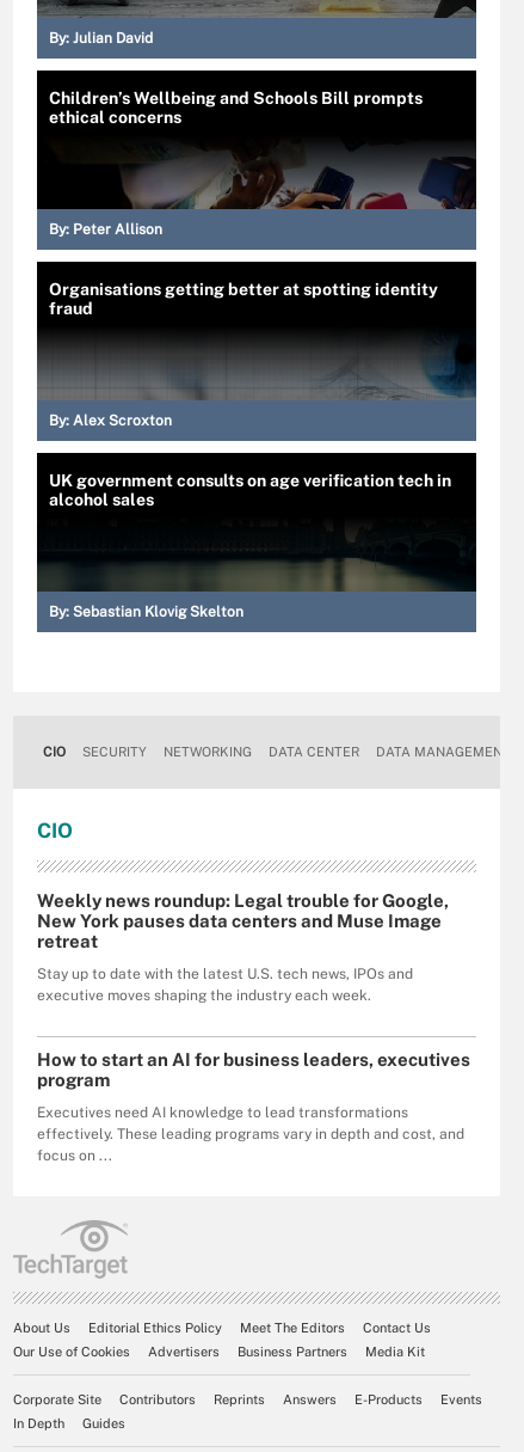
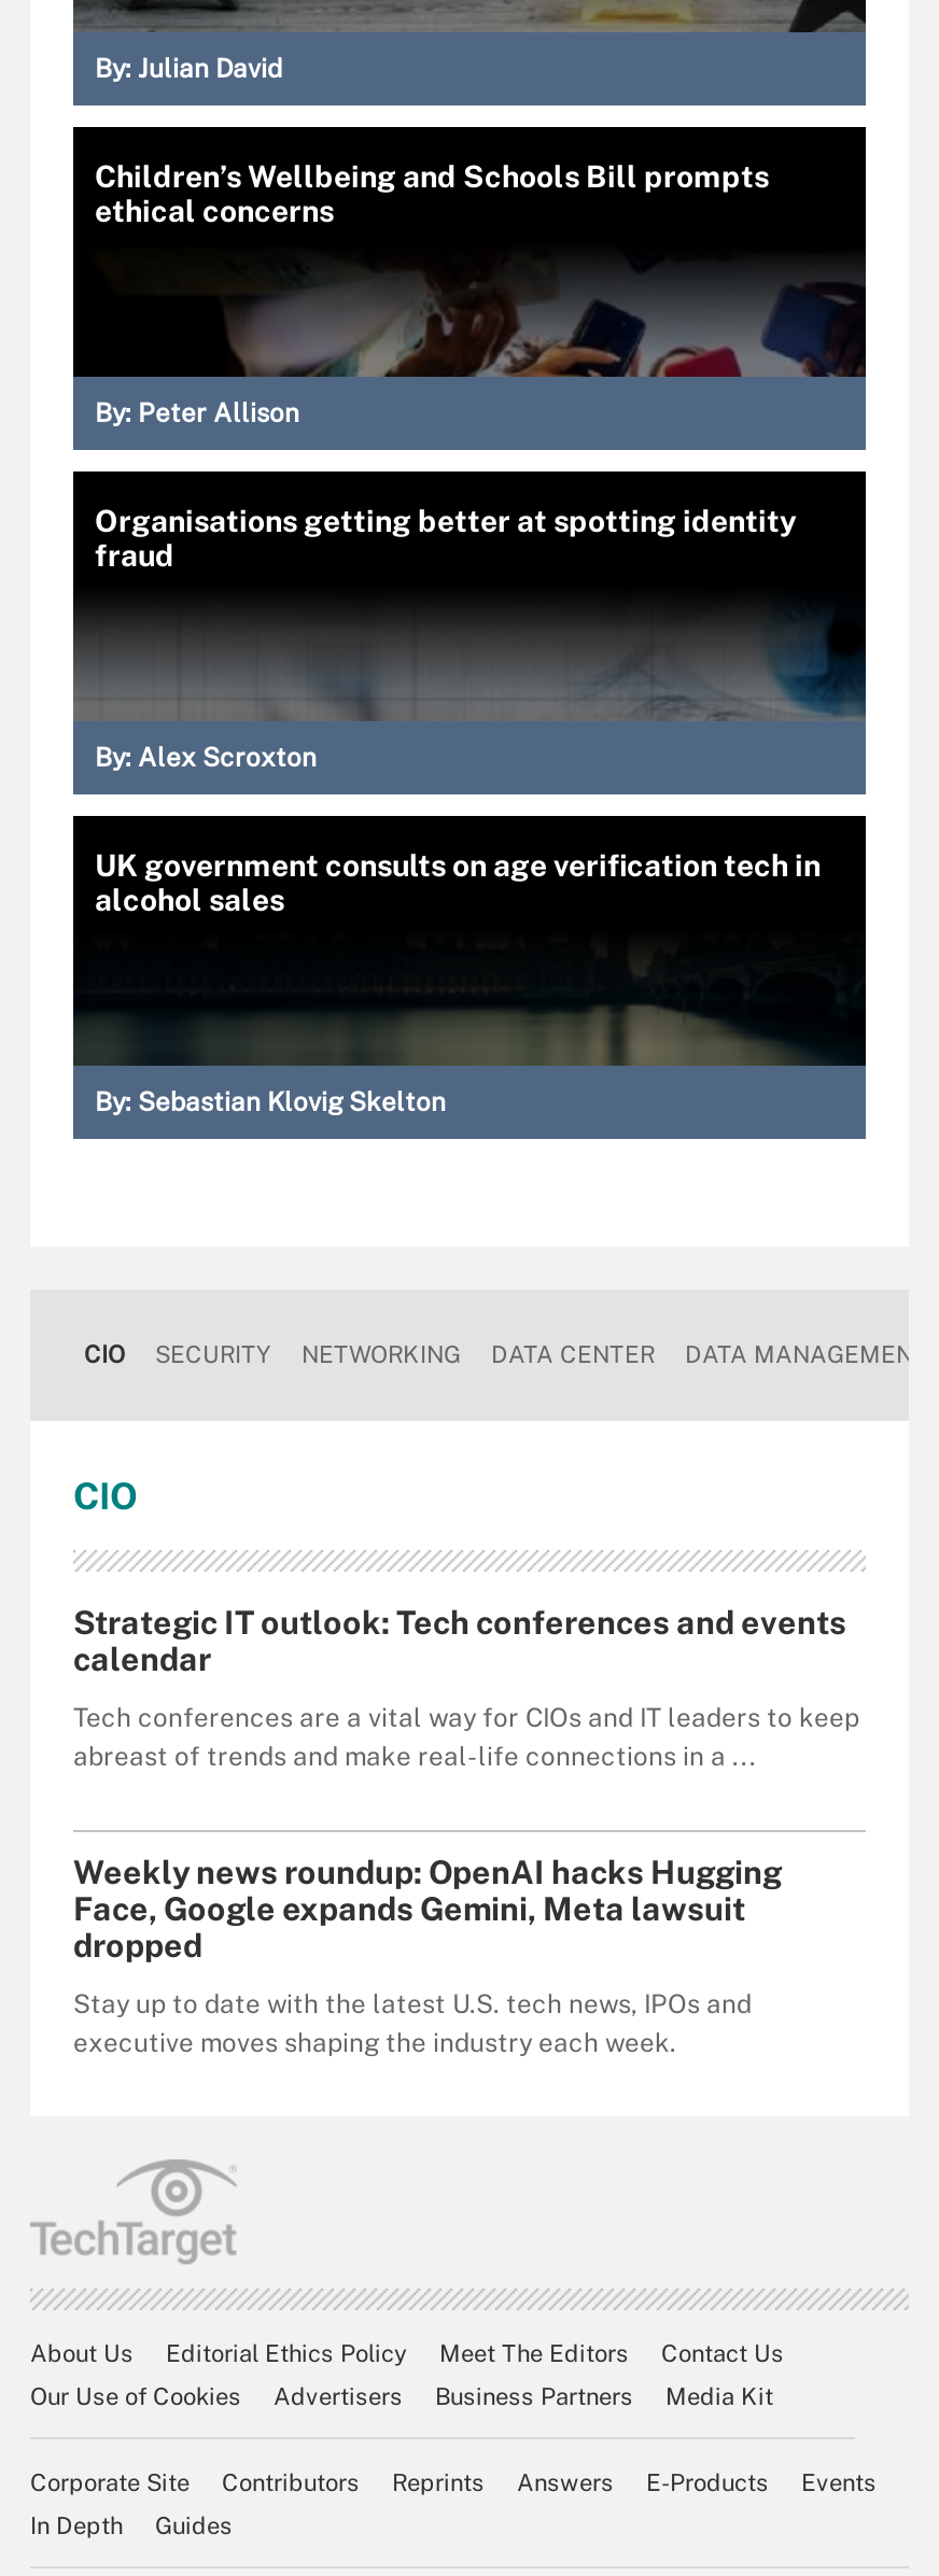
- Weekly news roundup: Legal trouble for Google,
- New York pauses data centers and Muse Image
- retreat
+ Strategic IT outlook: Tech conferences and events
+ calendar
+ Tech conferences are a vital way for CIOs and IT leaders to keep
+ abreast of trends and make real-life connections in a ...
+ Weekly news roundup: OpenAI hacks Hugging
+ Face, Google expands Gemini, Meta lawsuit
+ dropped

moved down: Stay up to date with the latest U.S. tech news, IPOs and | executive moves shaping the industry each week.

- How to start an AI for business leaders, executives
- program
- Executives need AI knowledge to lead transformations
- effectively. These leading programs vary in depth and cost, and
- focus on ...
